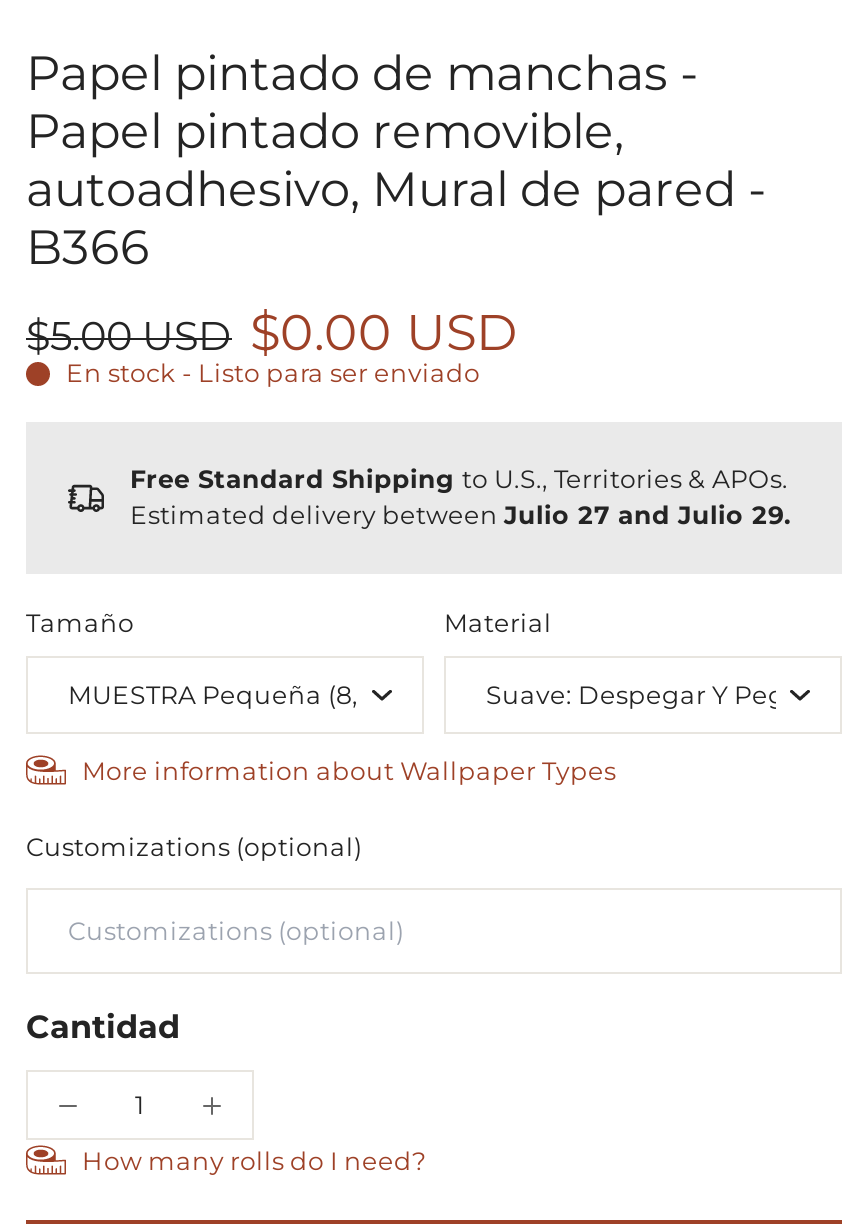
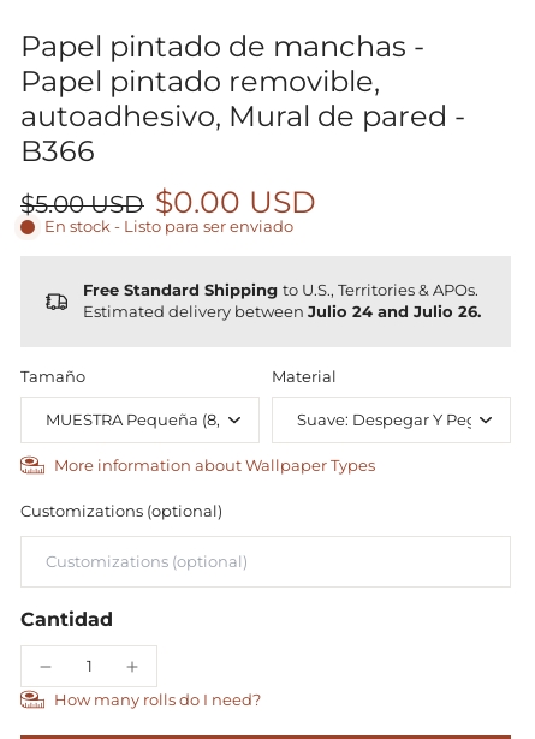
- Estimated delivery between Julio 27 and Julio 29.
+ Estimated delivery between Julio 24 and Julio 26.
